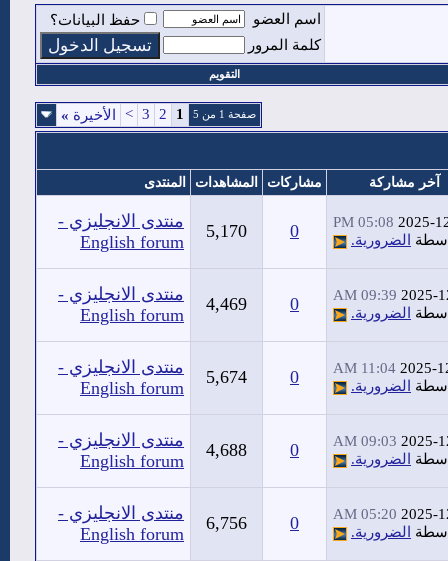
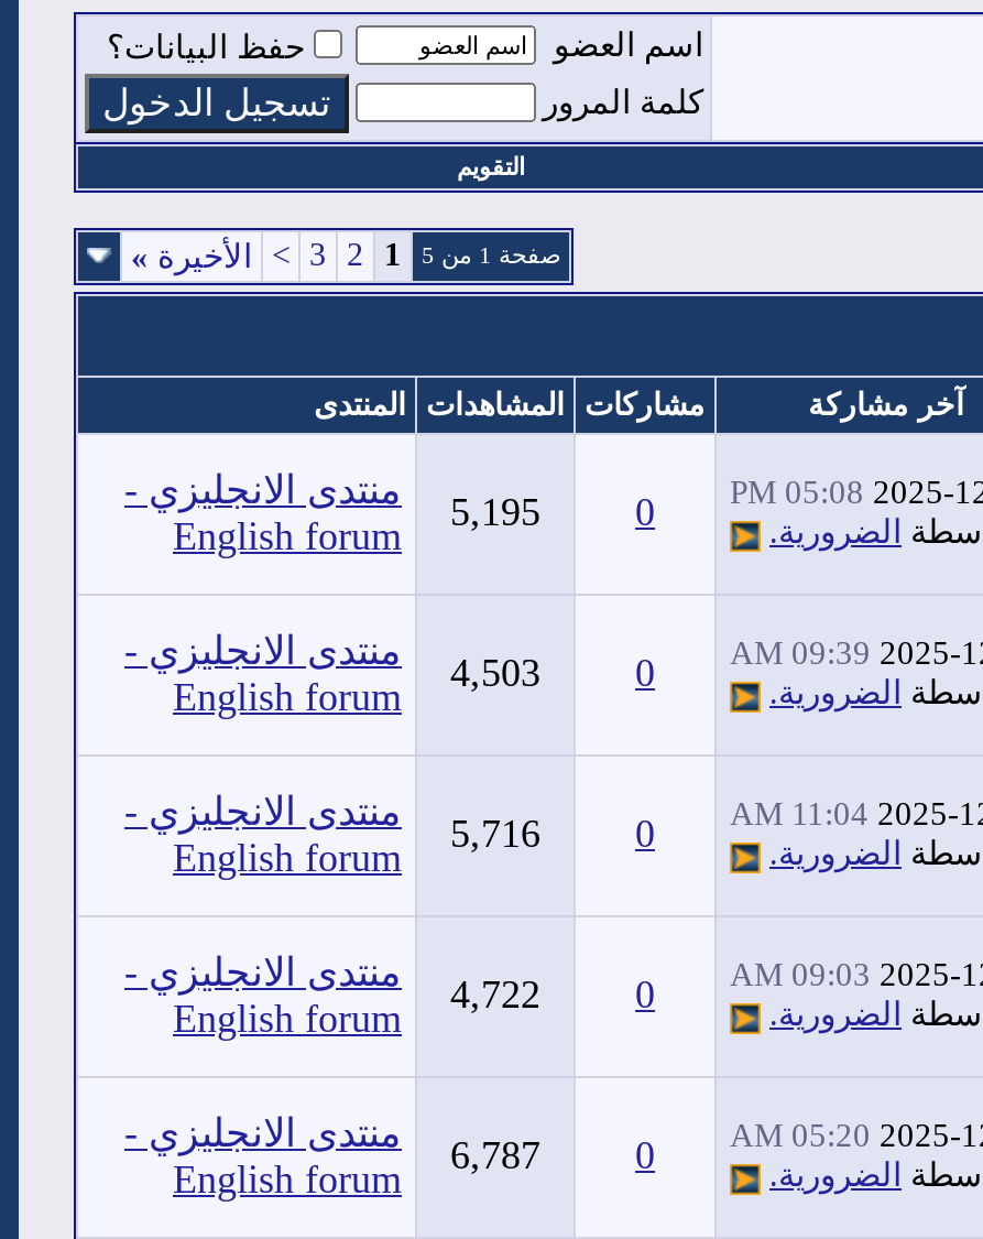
- 5,170 منتدى الانجليزي -
+ 5,195 منتدى الانجليزي -

- 4,469 منتدى الانجليزي -
+ 4,503 منتدى الانجليزي -

- 5,674 منتدى الانجليزي -
+ 5,716 منتدى الانجليزي -

- 4,688 منتدى الانجليزي -
+ 4,722 منتدى الانجليزي -

- 6,756 منتدى الانجليزي -
+ 6,787 منتدى الانجليزي -
